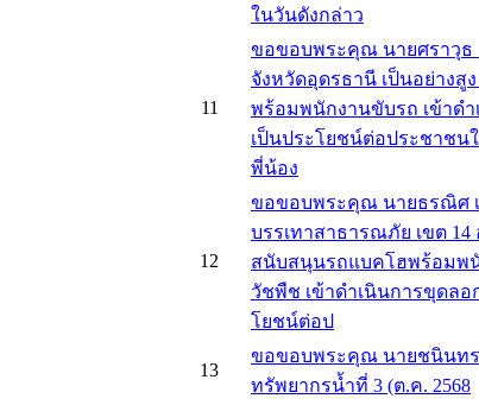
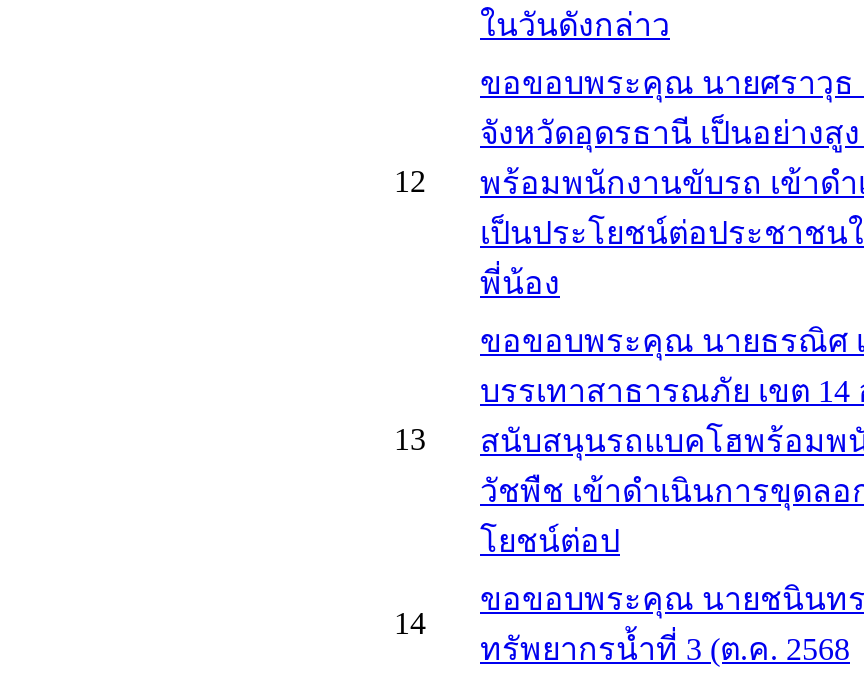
- 11
+ 12

- 12
+ 13

- 13
+ 14
